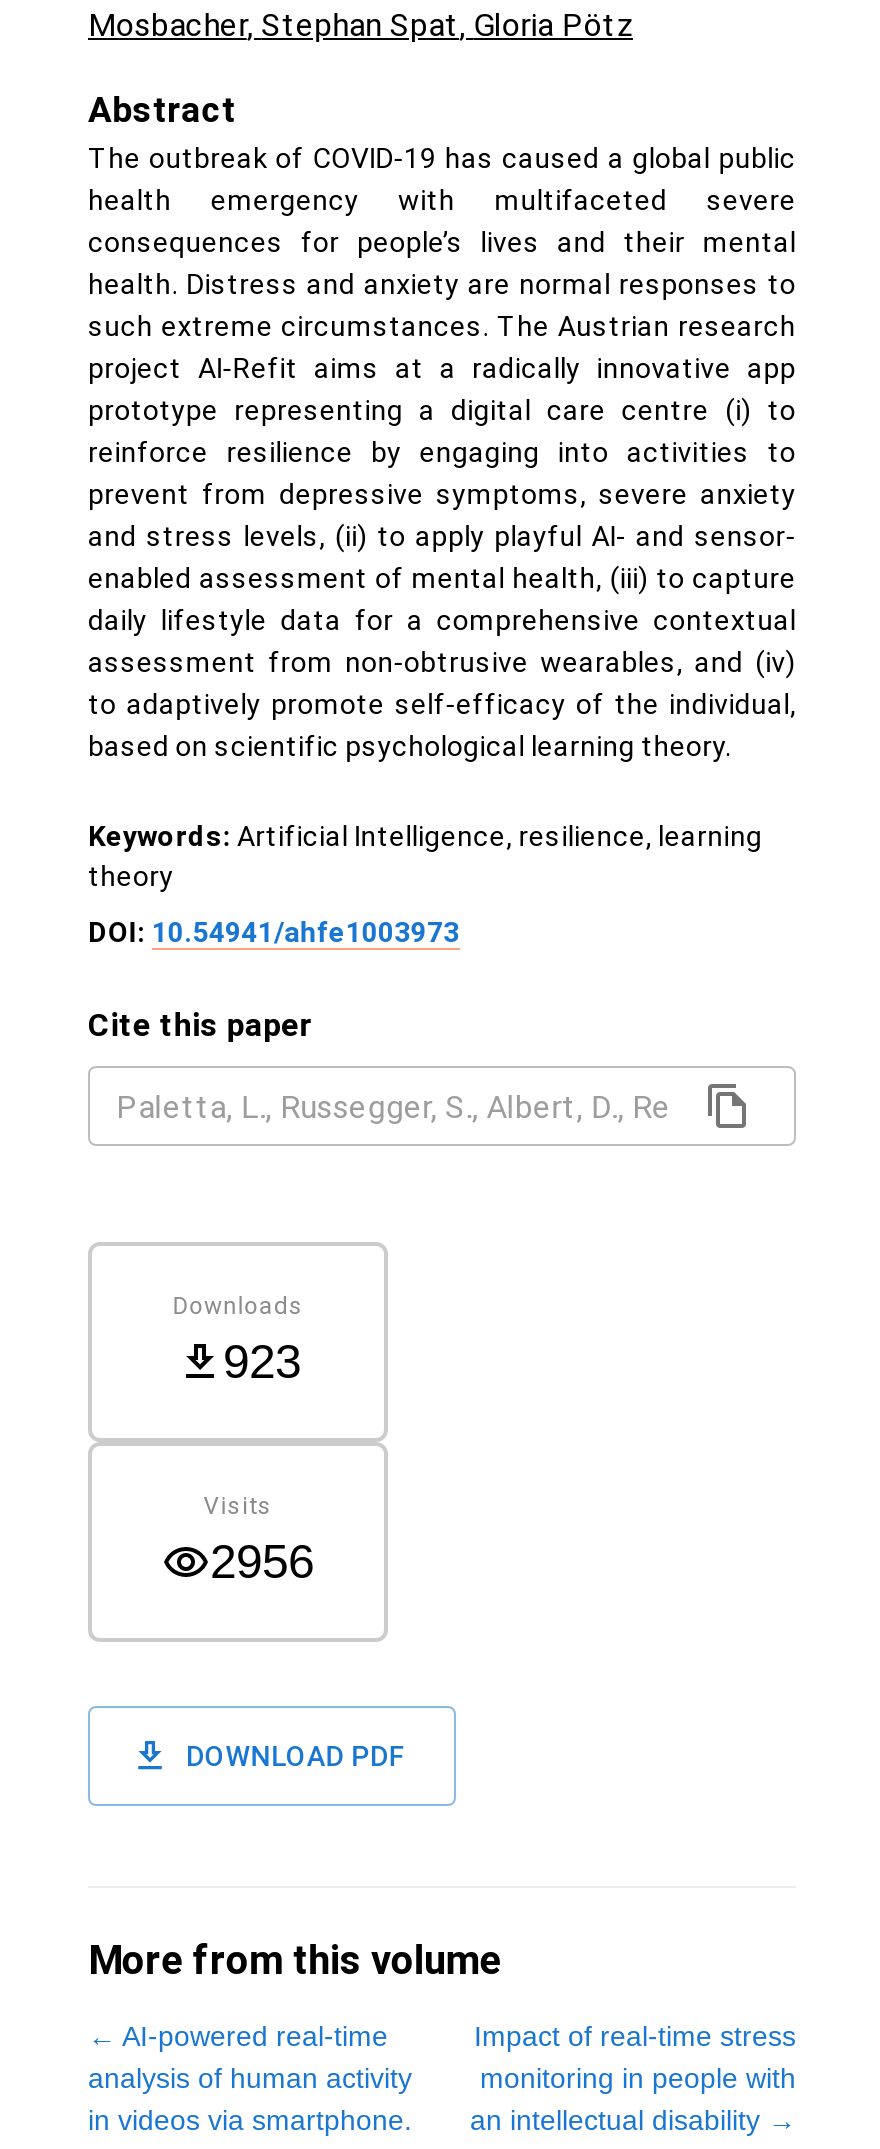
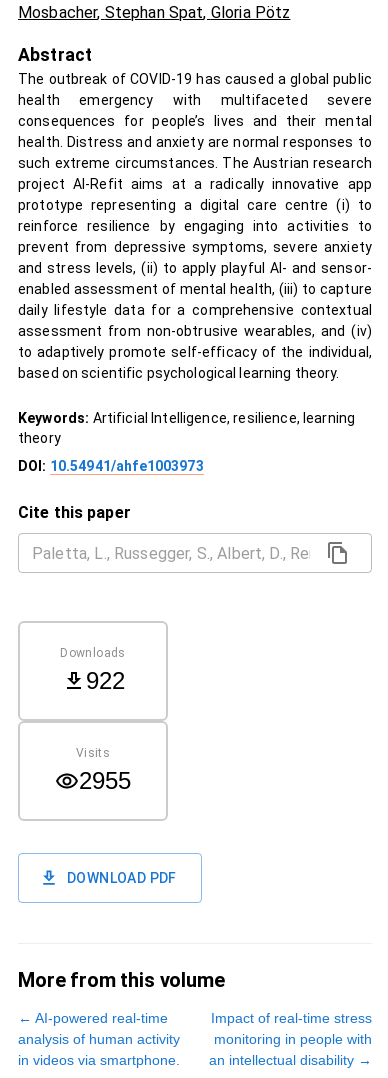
- 923
+ 922

- 2956
+ 2955
